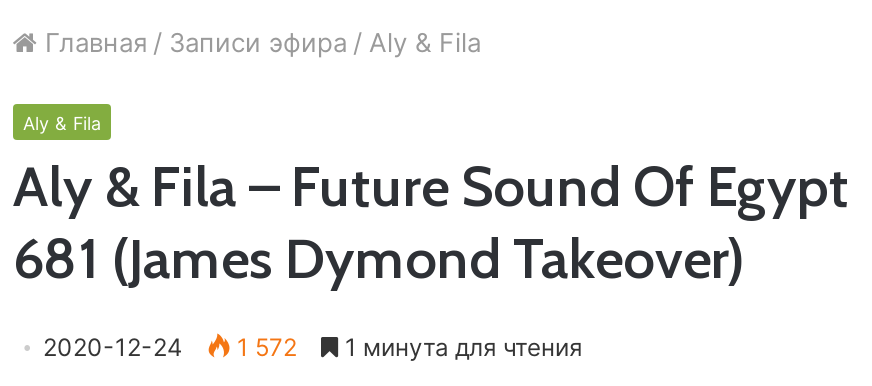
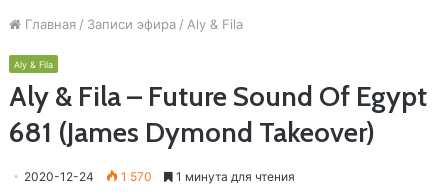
- 1 572
+ 1 570
